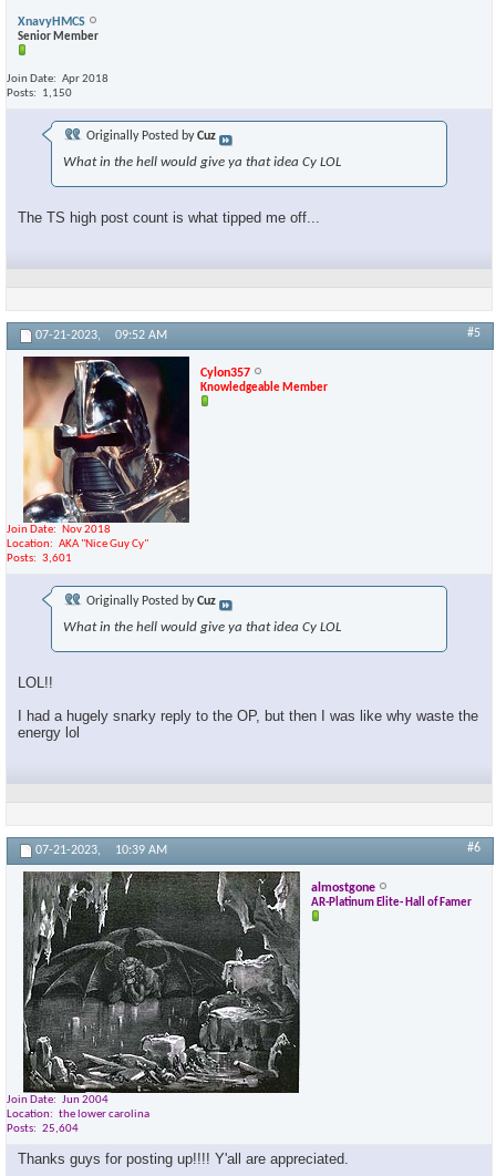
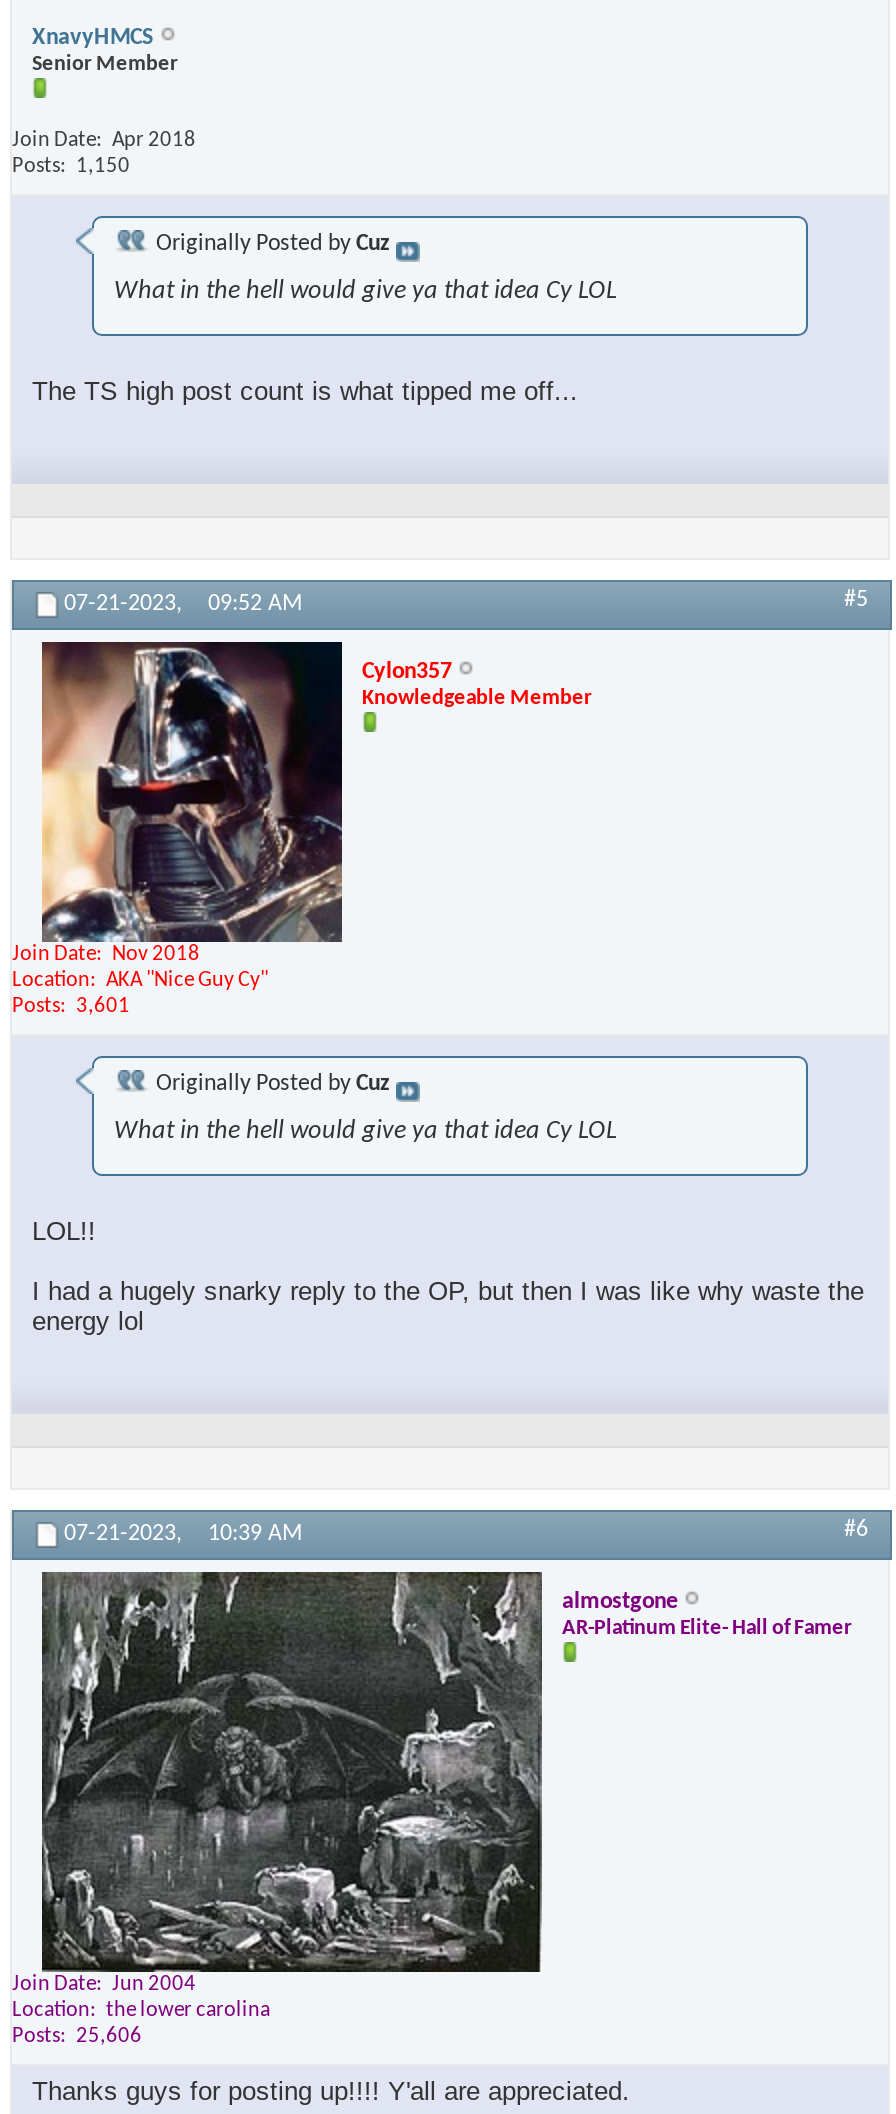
- Posts 25,604
+ Posts 25,606
